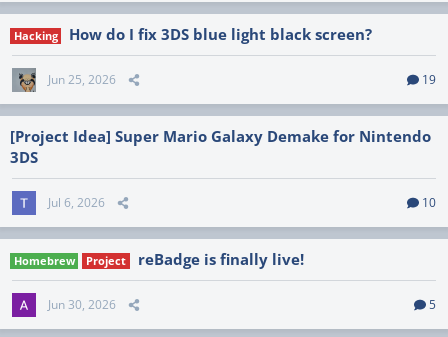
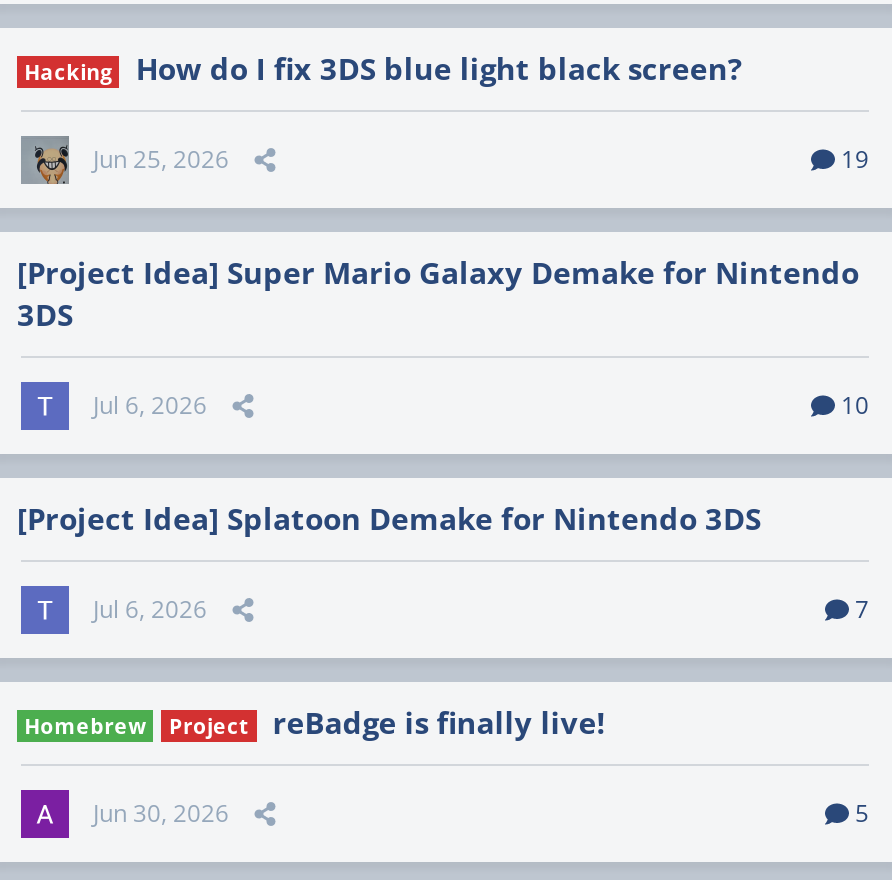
+ [Project Idea] Splatoon Demake for Nintendo 3DS
+ Jul 6, 2026
+ 7
